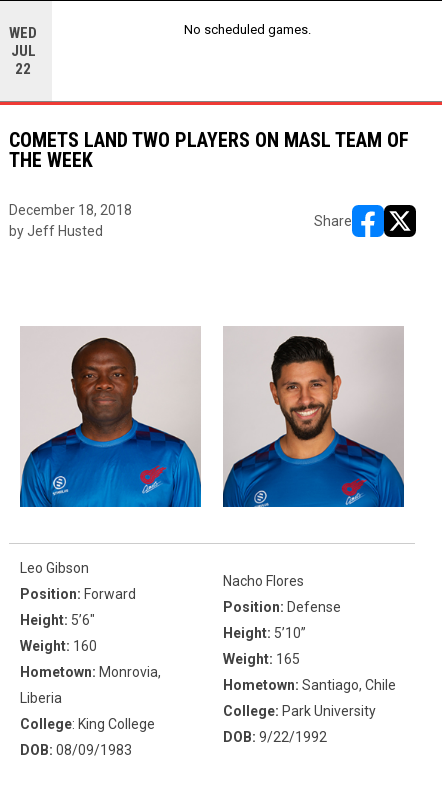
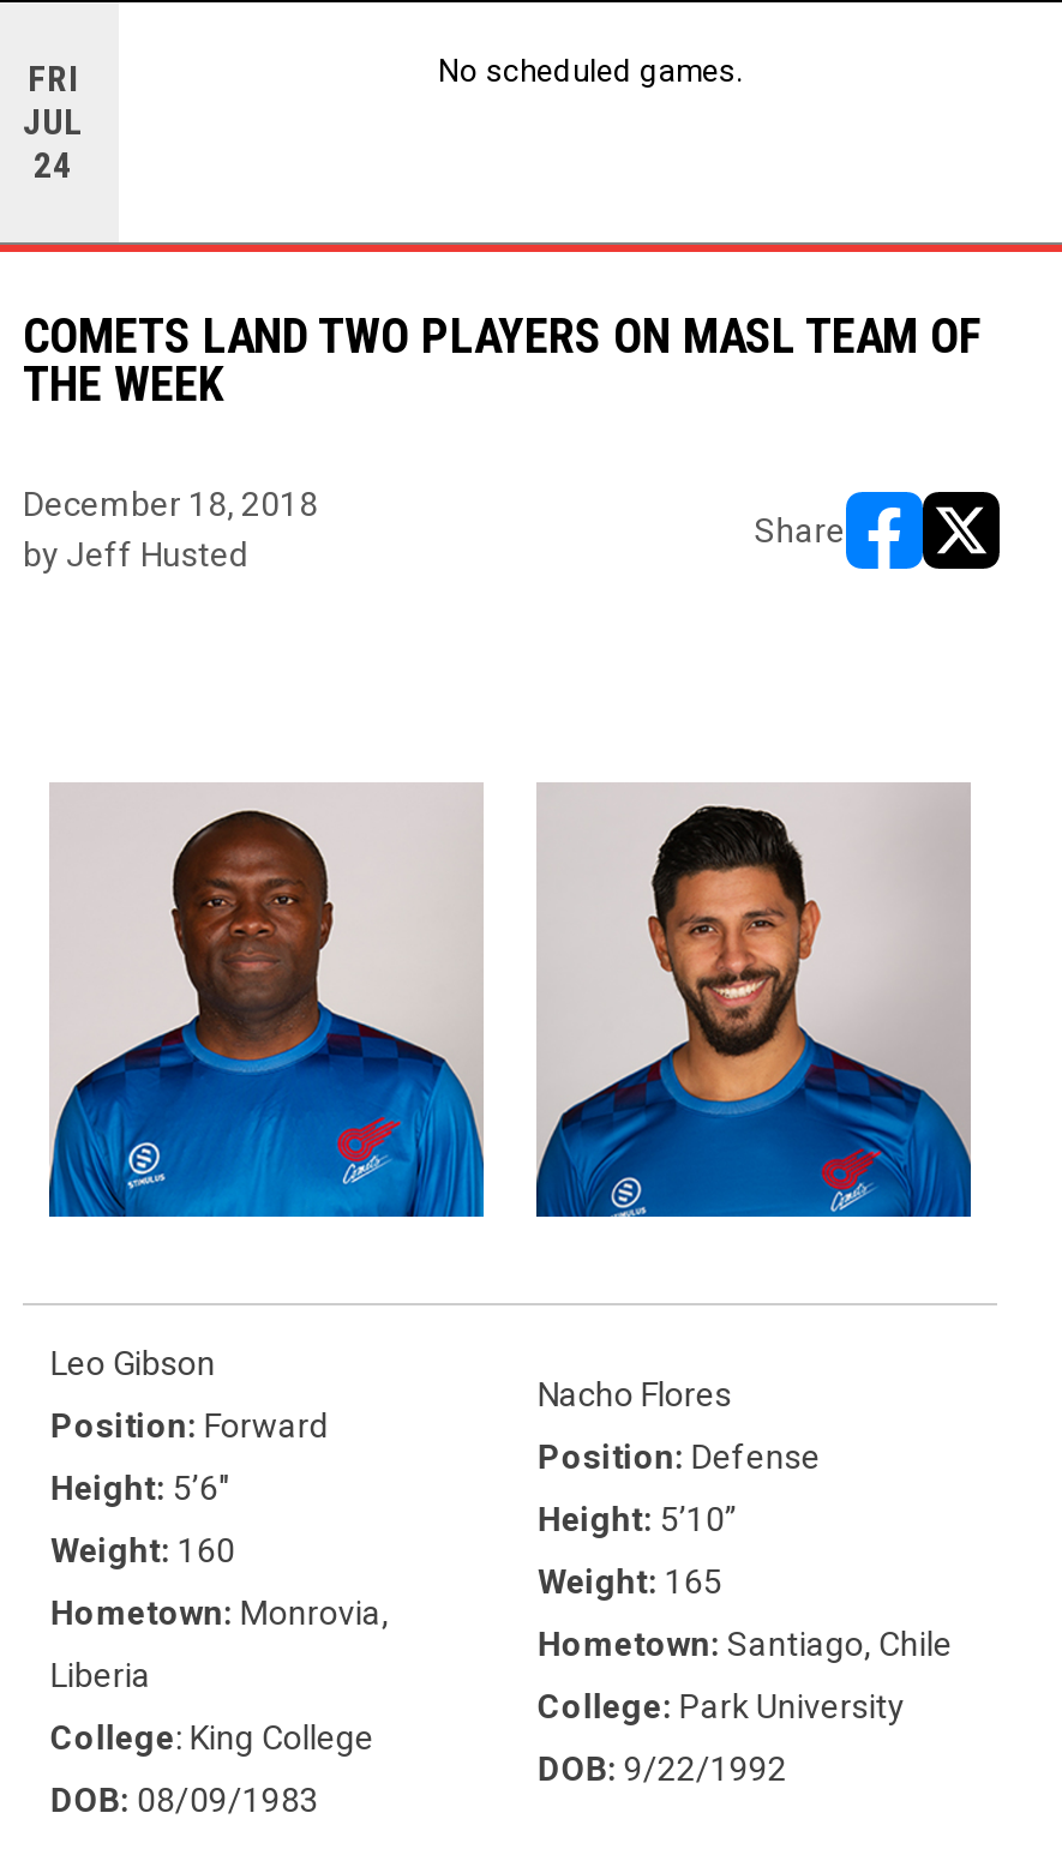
- WED
+ FRI

- 22
+ 24
